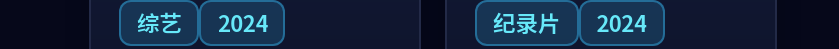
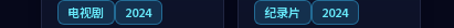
- 综艺
+ 电视剧
